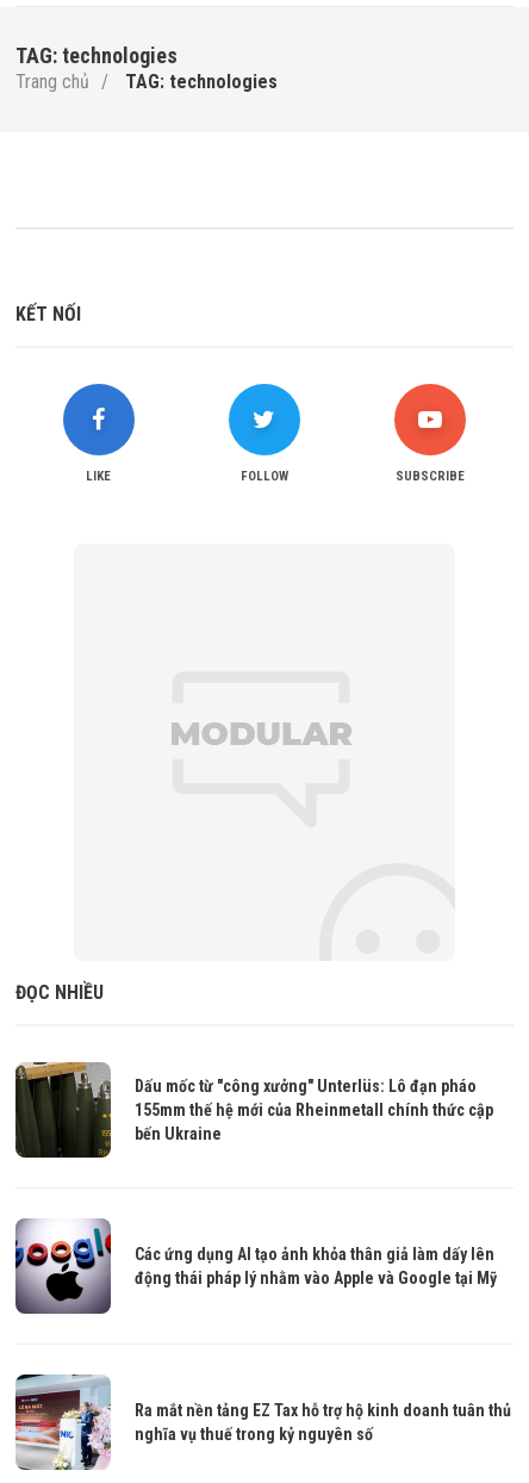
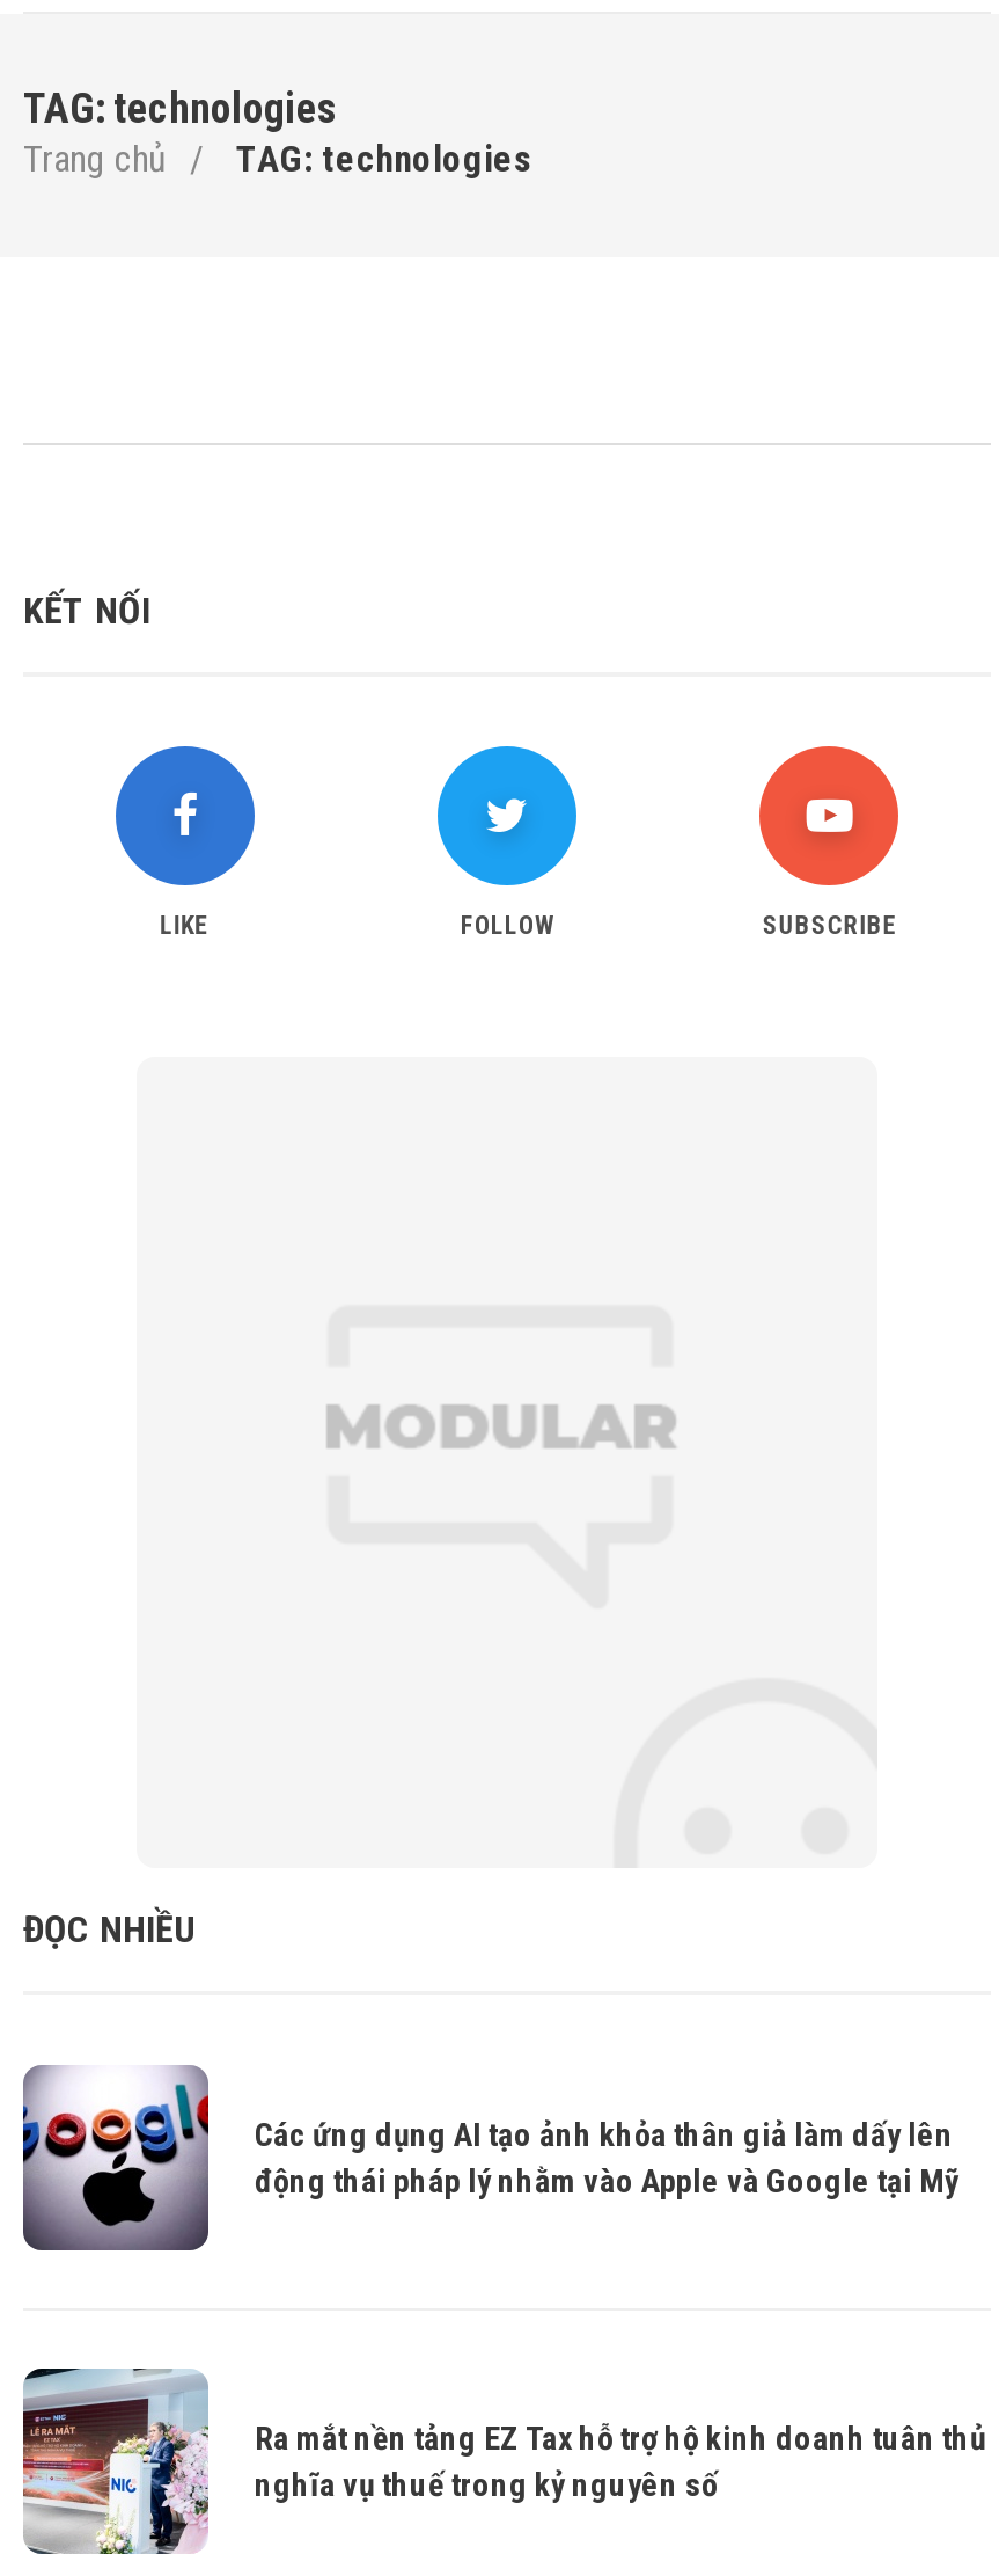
- [image]
- Dấu mốc từ "công xưởng" Unterlüs: Lô đạn pháo
- 155mm thế hệ mới của Rheinmetall chính thức cập
- bến Ukraine
